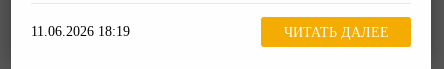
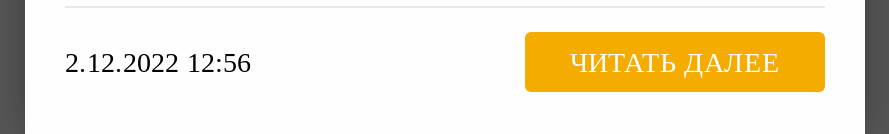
- 11.06.2026 18:19
+ 2.12.2022 12:56
